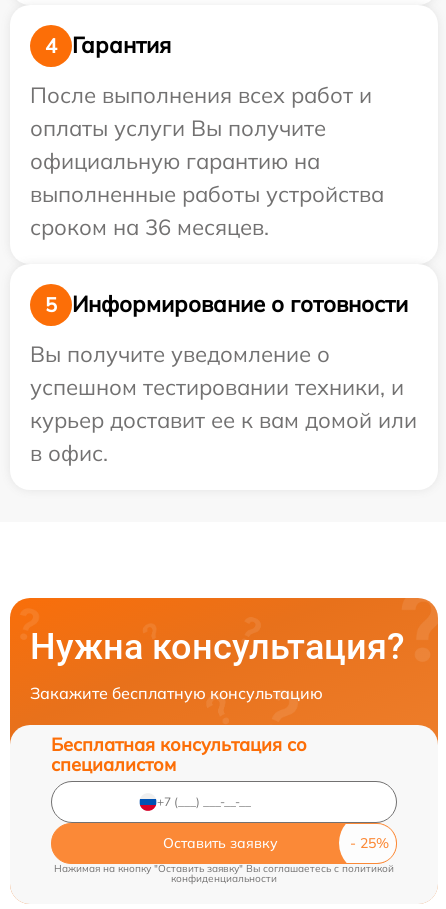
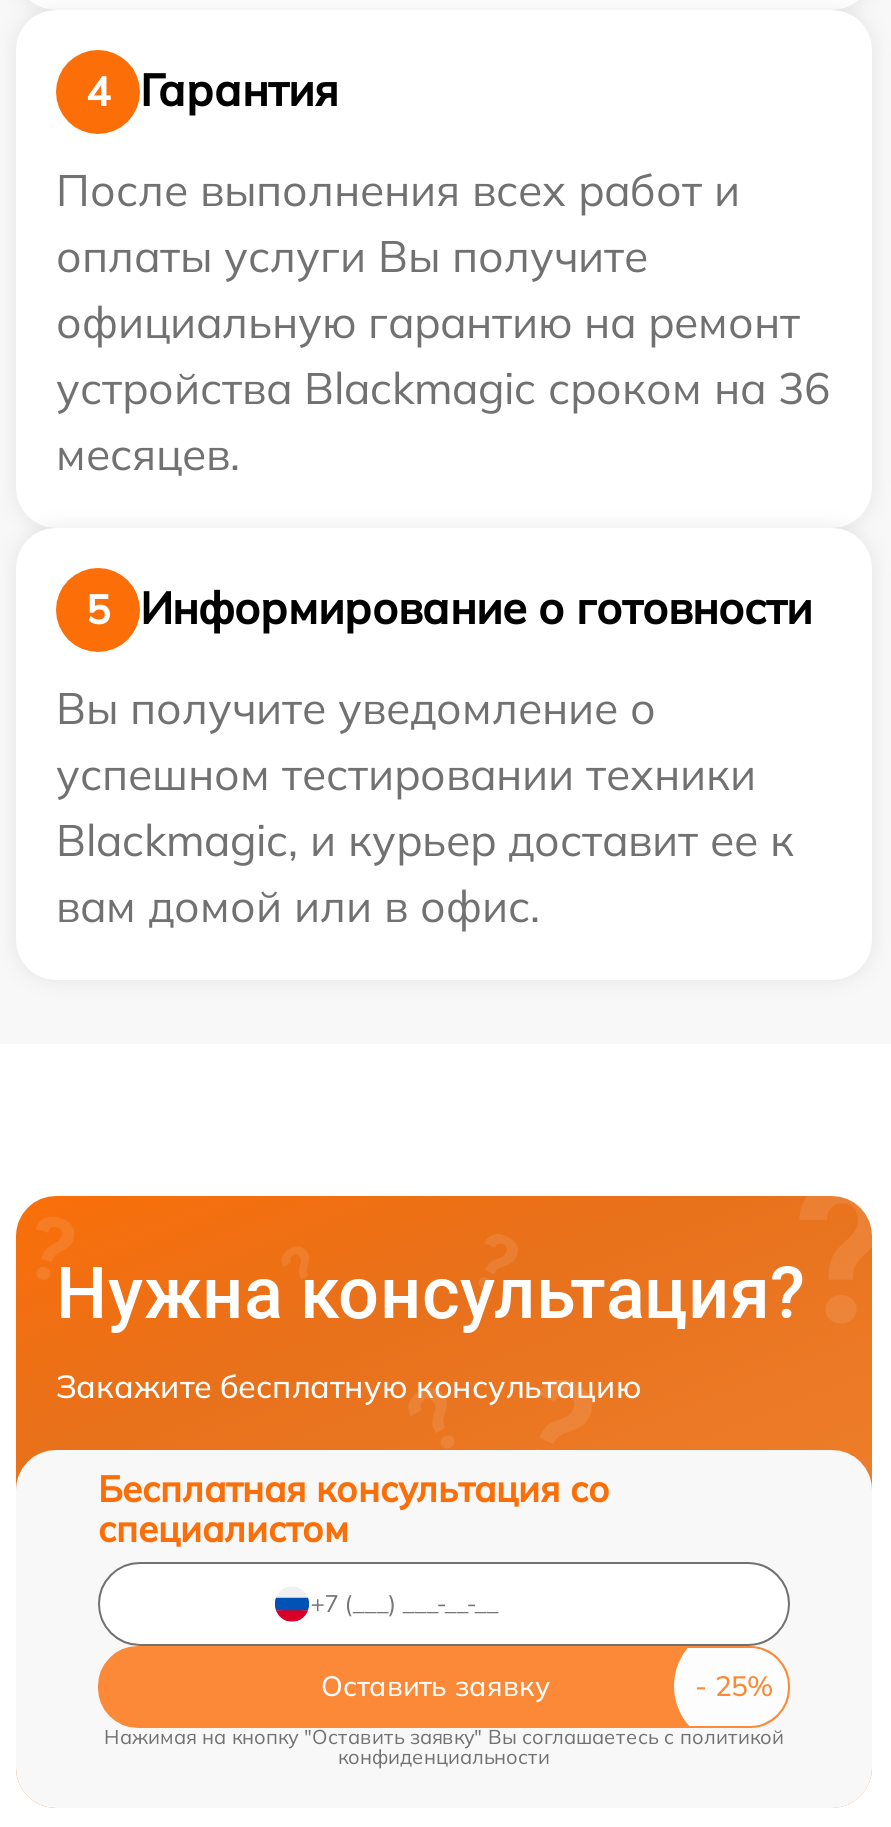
- официальную гарантию на
- выполненные работы устройства
- сроком на 36 месяцев.
+ официальную гарантию на ремонт
+ устройства Blackmagic сроком на 36
+ месяцев.

- успешном тестировании техники, и
- курьер доставит ее к вам домой или
- в офис.
+ успешном тестировании техники
+ Blackmagic, и курьер доставит ее к
+ вам домой или в офис.
